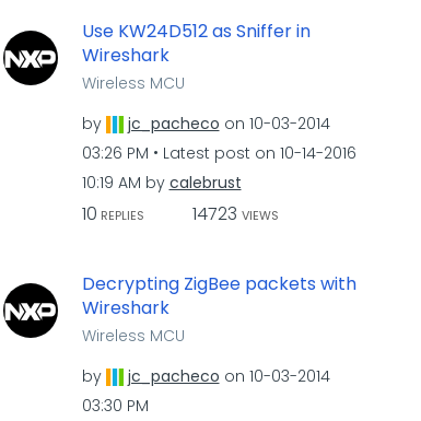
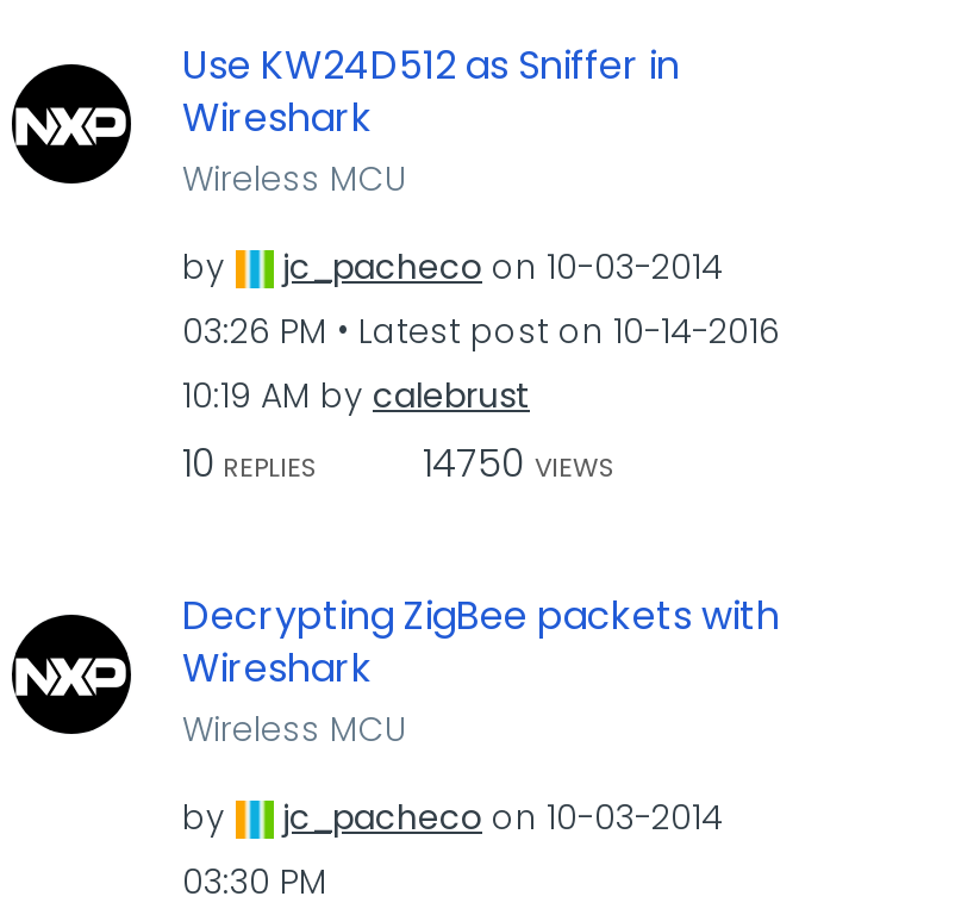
- 10 REPLIES 14723 VIEWS
+ 10 REPLIES 14750 VIEWS
